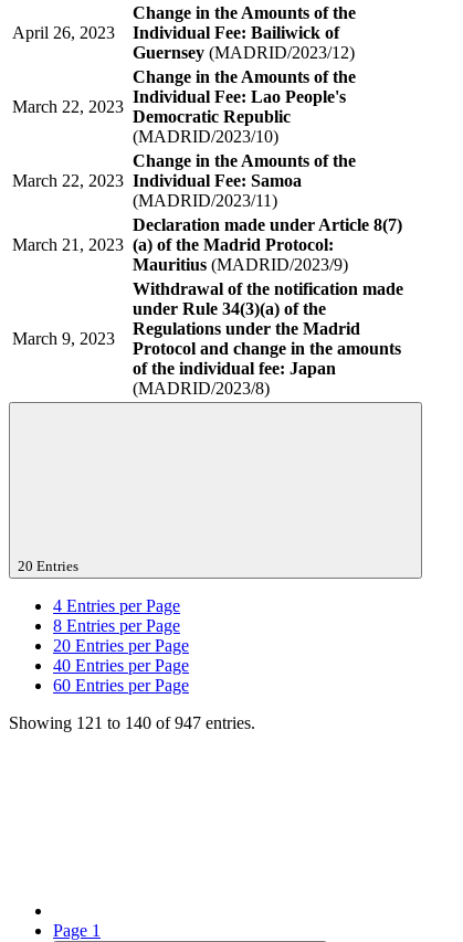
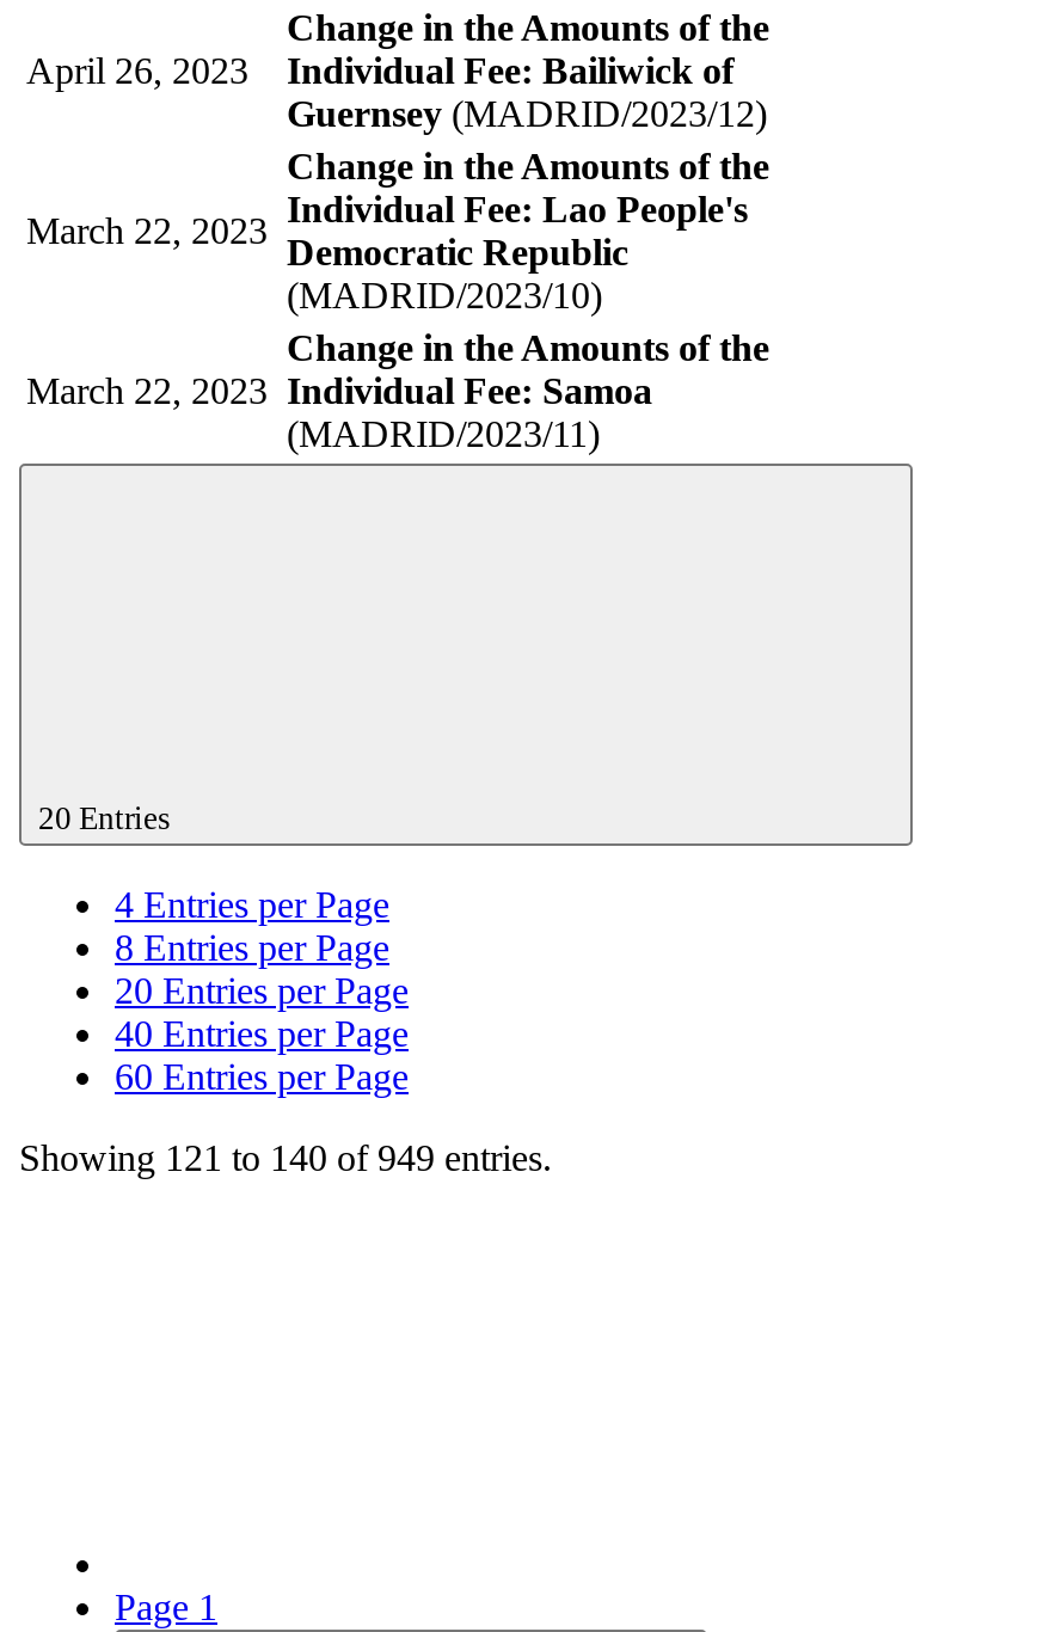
- Declaration made under Article 8(7)
- (a) of the Madrid Protocol:
- Mauritius (MADRID/2023/9)

- March 21, 2023

- Withdrawal of the notification made
- under Rule 34(3)(a) of the
- Regulations under the Madrid
- Protocol and change in the amounts
- of the individual fee: Japan
- (MADRID/2023/8)

- March 9, 2023

- Showing 121 to 140 of 947 entries.
+ Showing 121 to 140 of 949 entries.
